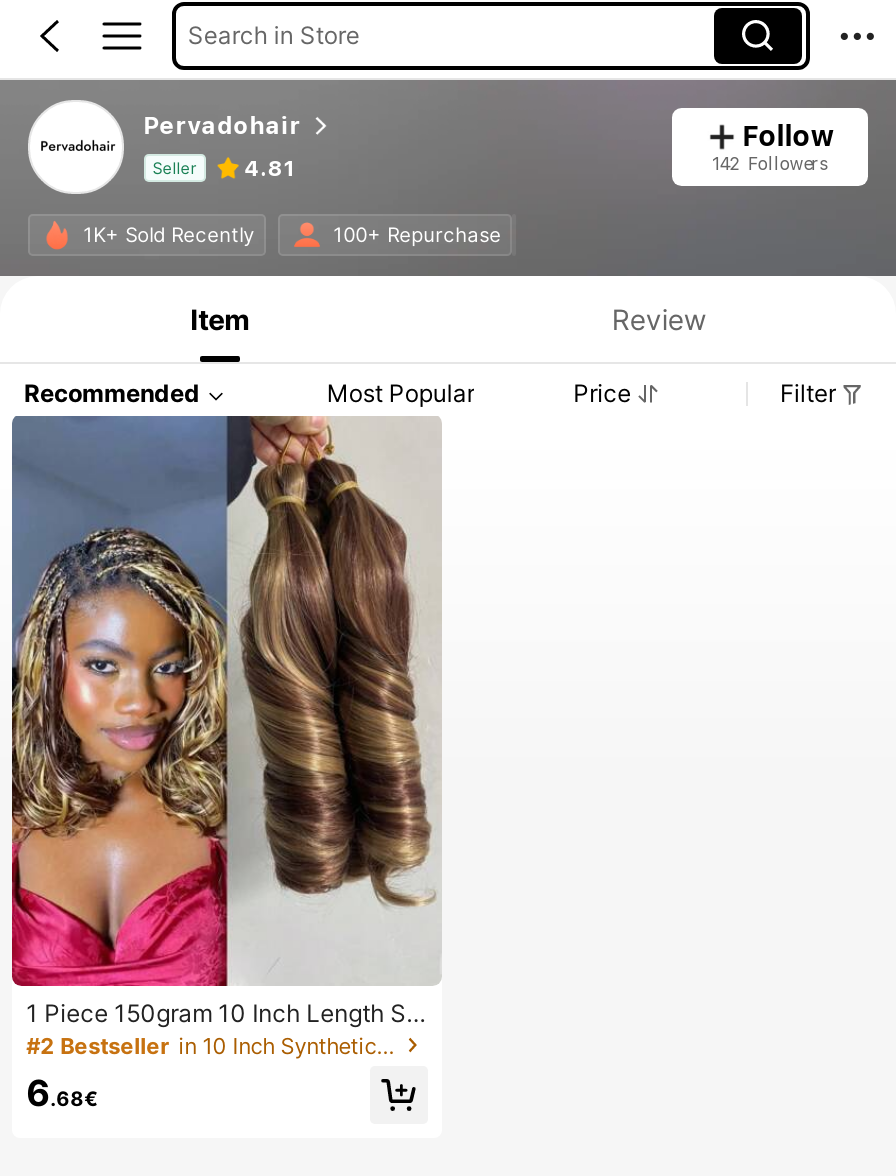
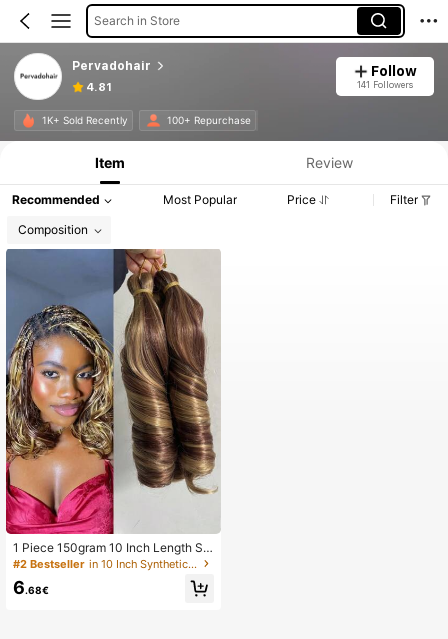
- Seller

- 142 Followers
+ 141 Followers

+ Composition
